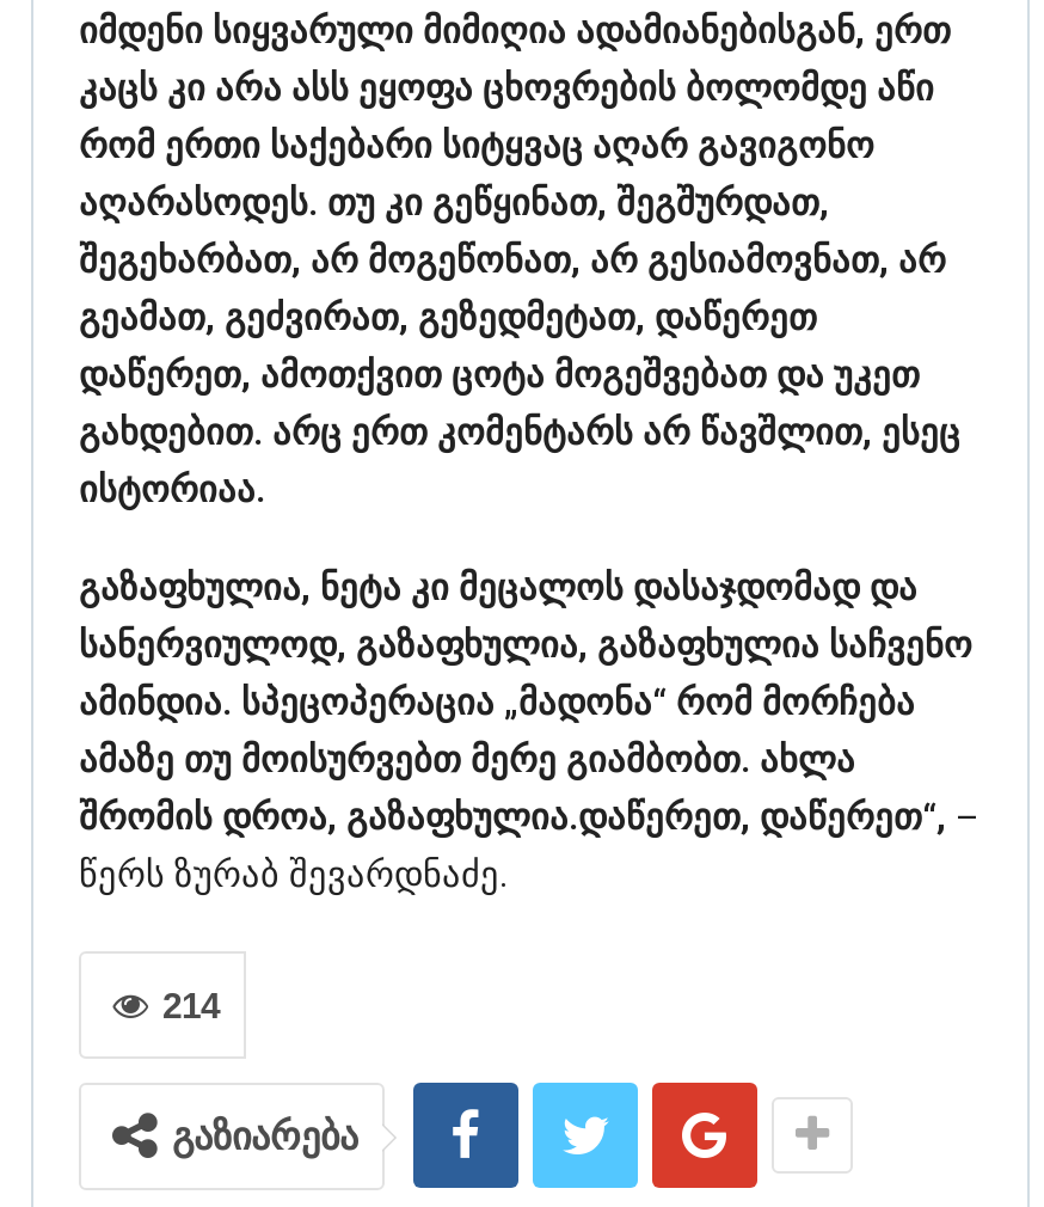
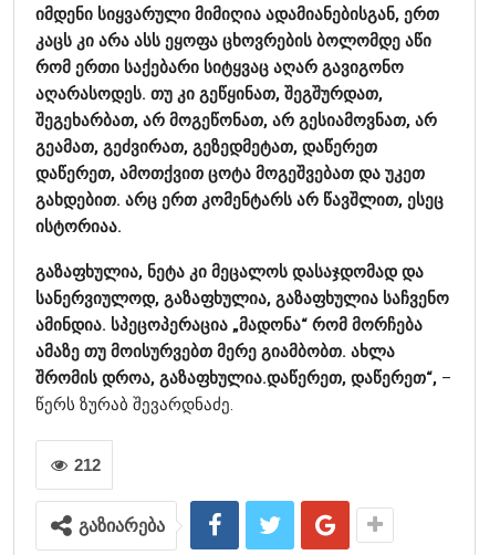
- 214
+ 212
